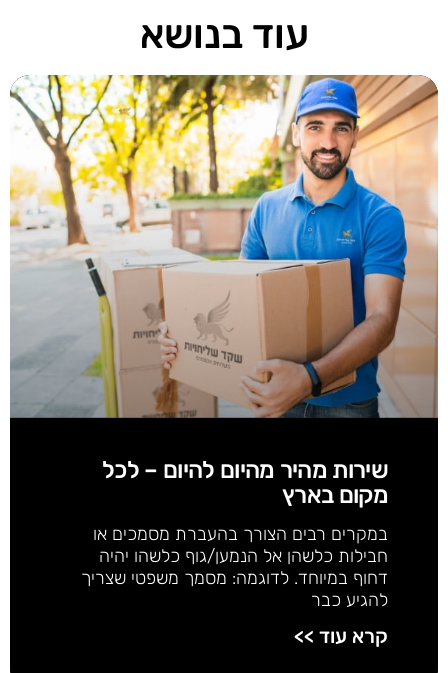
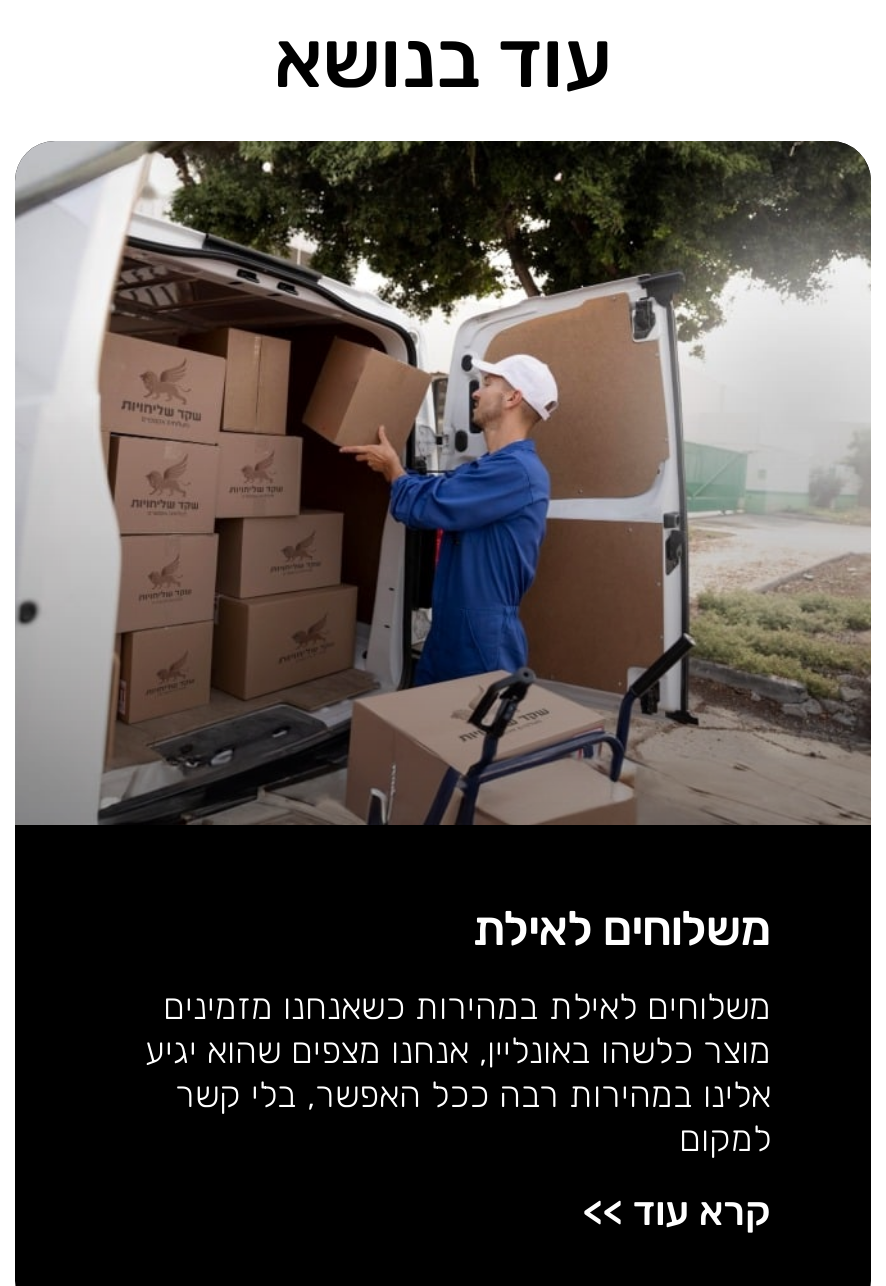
- [image]
- שירות מהיר מהיום להיום – לכל
- מקום בארץ
+ [image]
+ משלוחים לאילת

- במקרים רבים הצורך בהעברת מסמכים או
- חבילות כלשהן אל הנמען/גוף כלשהו יהיה
- דחוף במיוחד. לדוגמה: מסמך משפטי שצריך
- להגיע כבר
+ משלוחים לאילת במהירות כשאנחנו מזמינים
+ מוצר כלשהו באונליין, אנחנו מצפים שהוא יגיע
+ אלינו במהירות רבה ככל האפשר, בלי קשר
+ למקום
